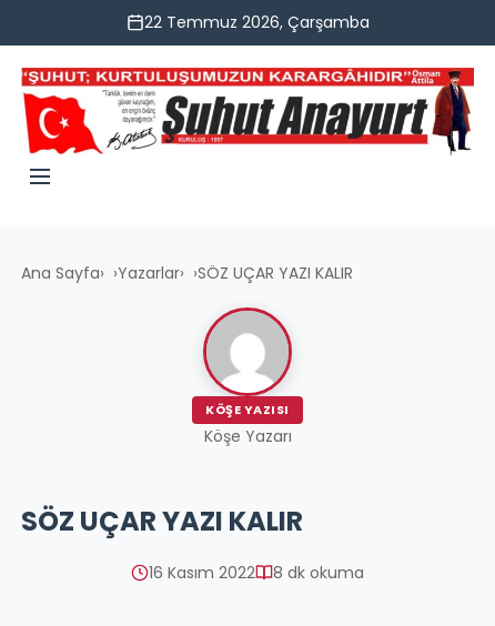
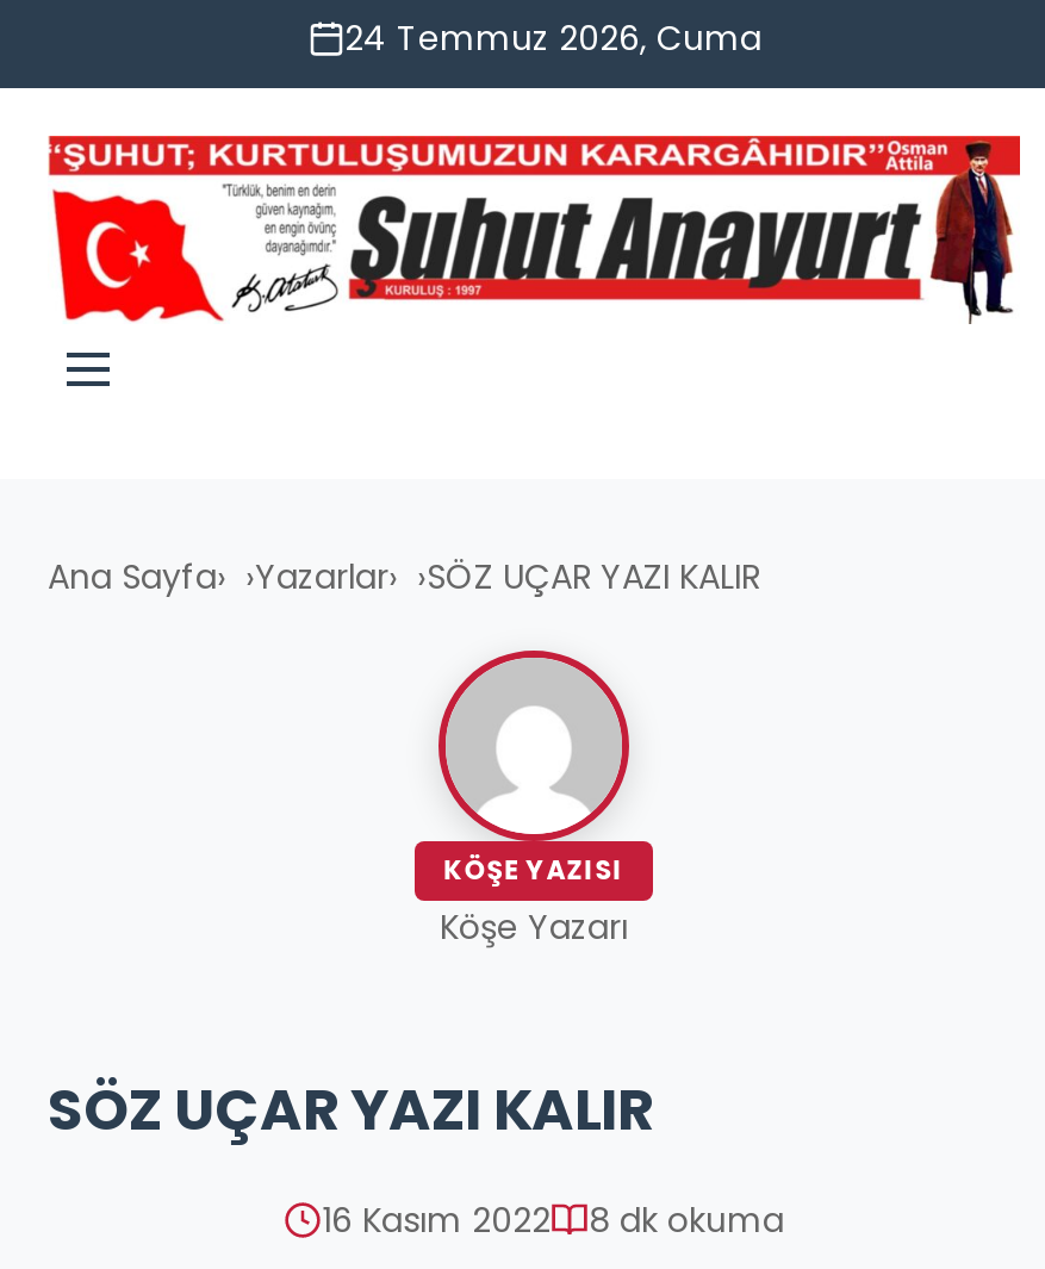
- 22 Temmuz 2026, Çarşamba
+ 24 Temmuz 2026, Cuma
